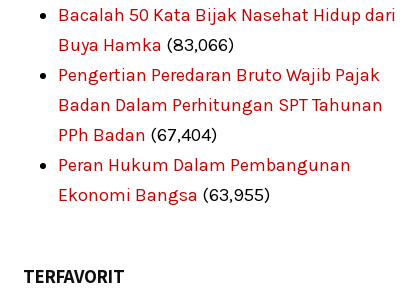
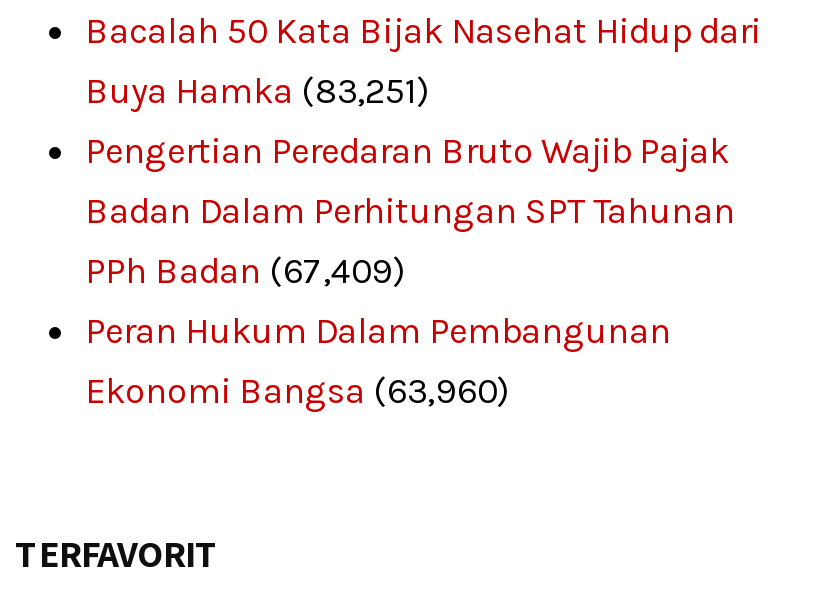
- Buya Hamka (83,066)
+ Buya Hamka (83,251)

- PPh Badan (67,404)
+ PPh Badan (67,409)

- Ekonomi Bangsa (63,955)
+ Ekonomi Bangsa (63,960)
